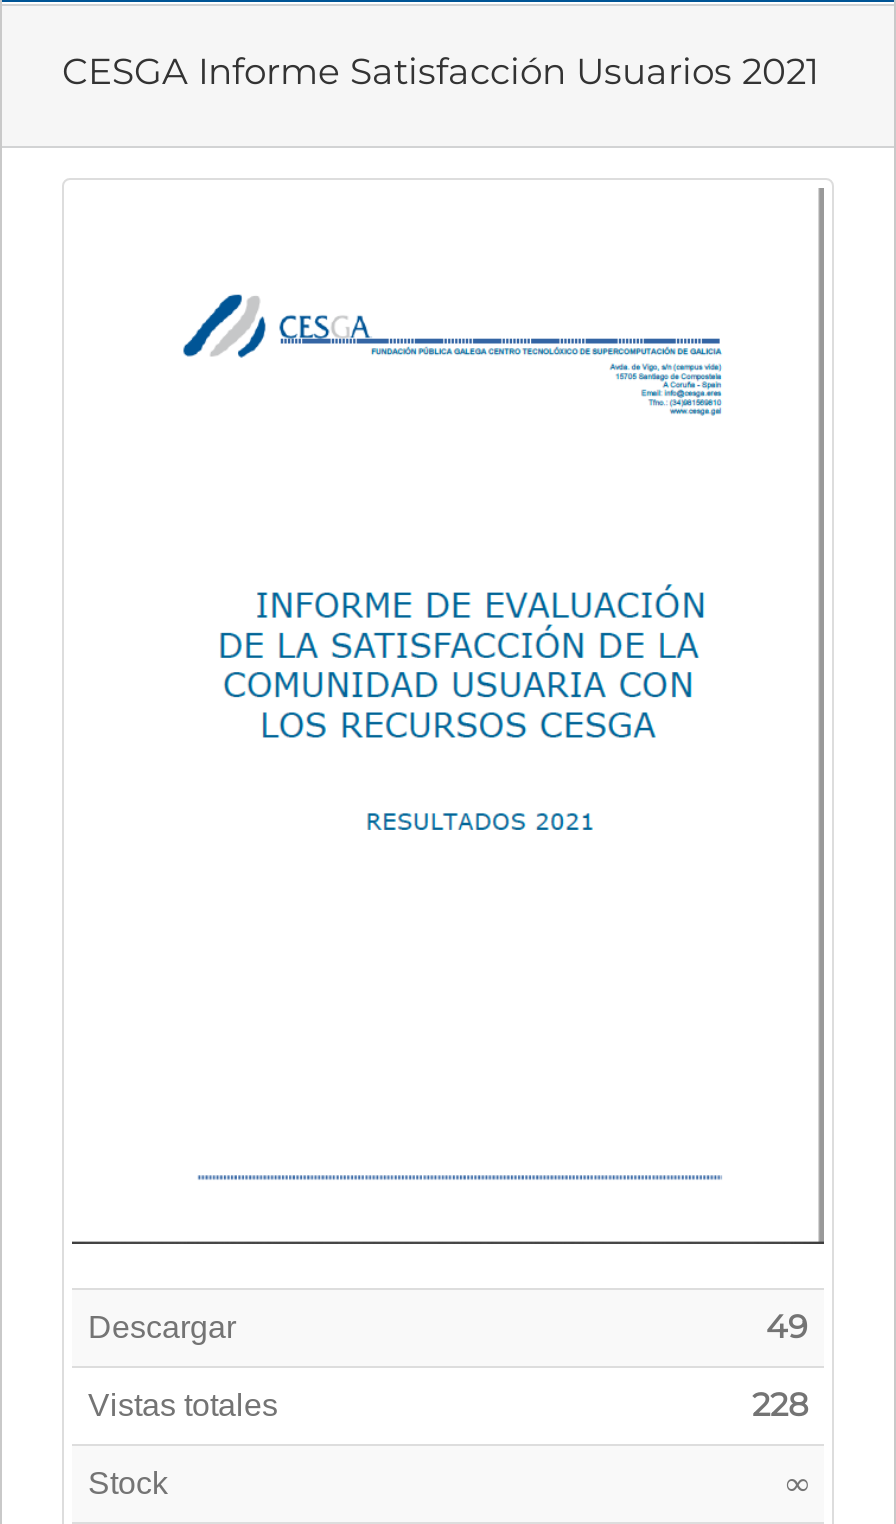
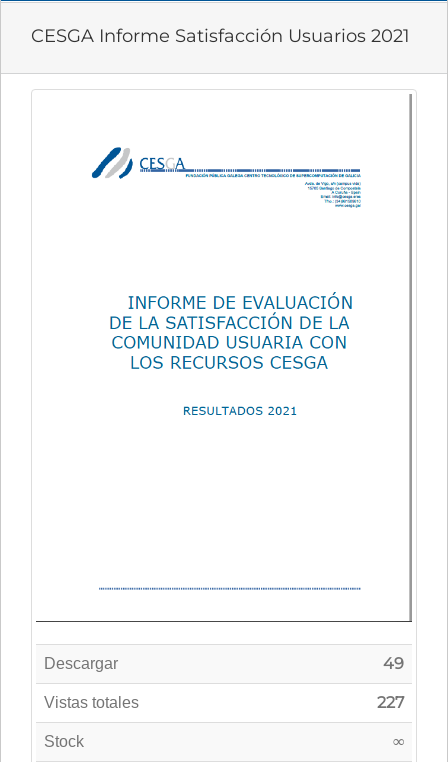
- 228
+ 227
